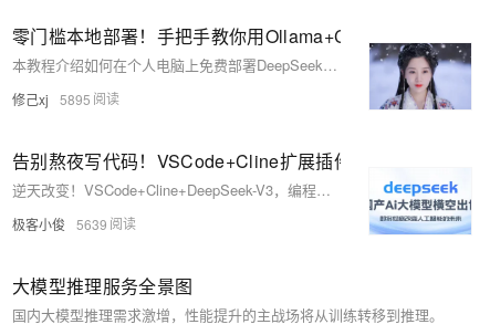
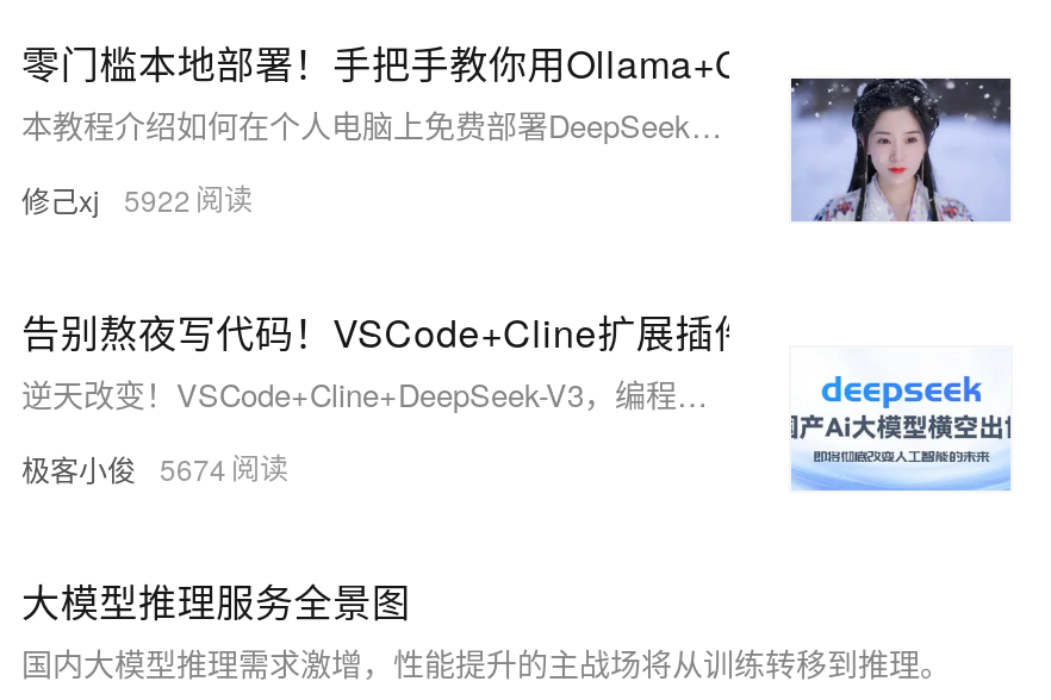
- 修己xj 5895
+ 修己xj 5922

- 极客小俊 5639
+ 极客小俊 5674
